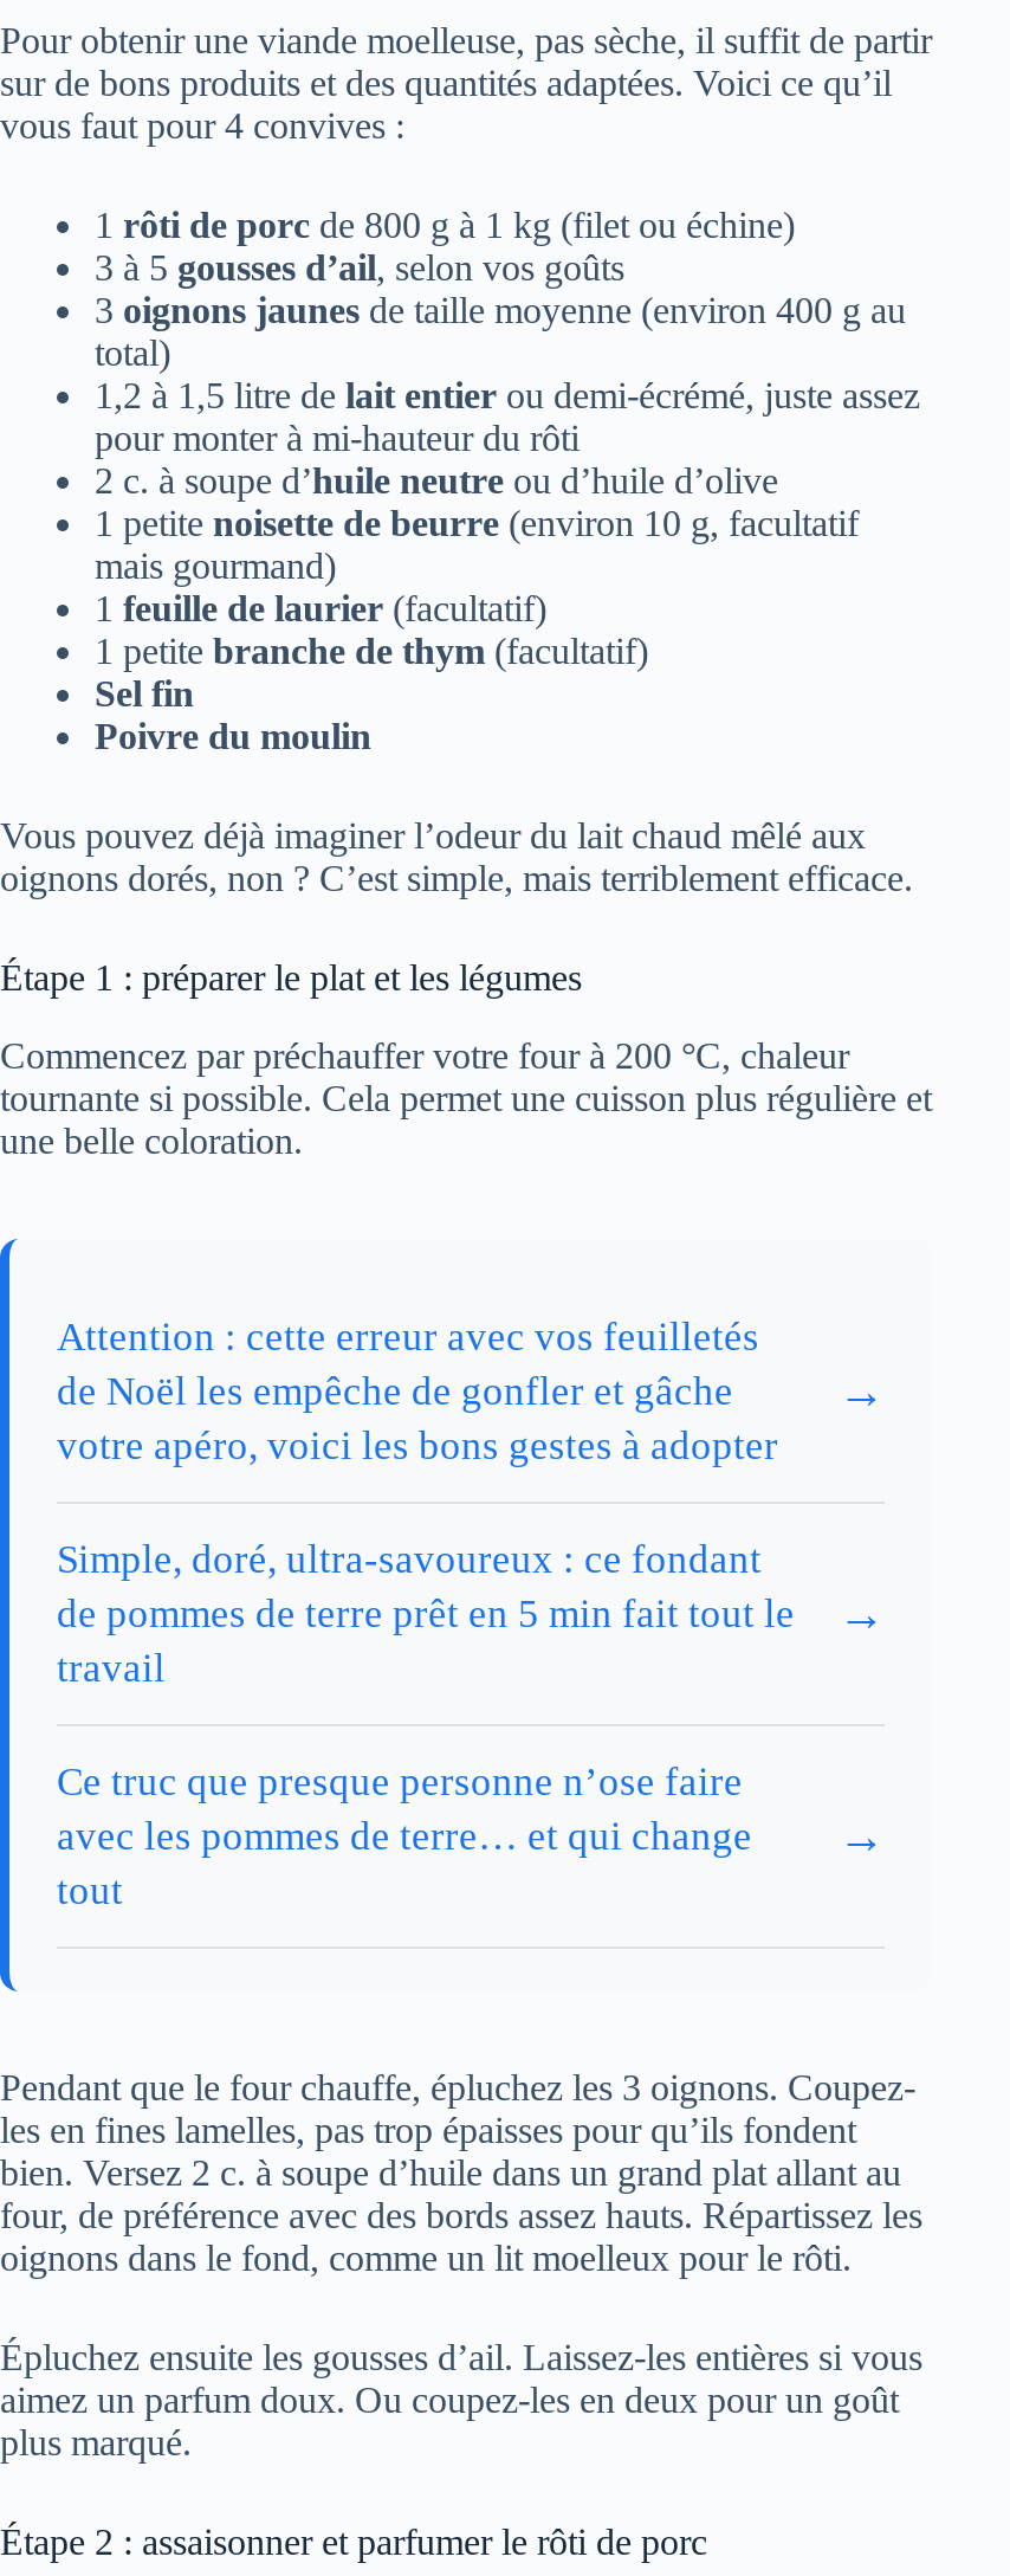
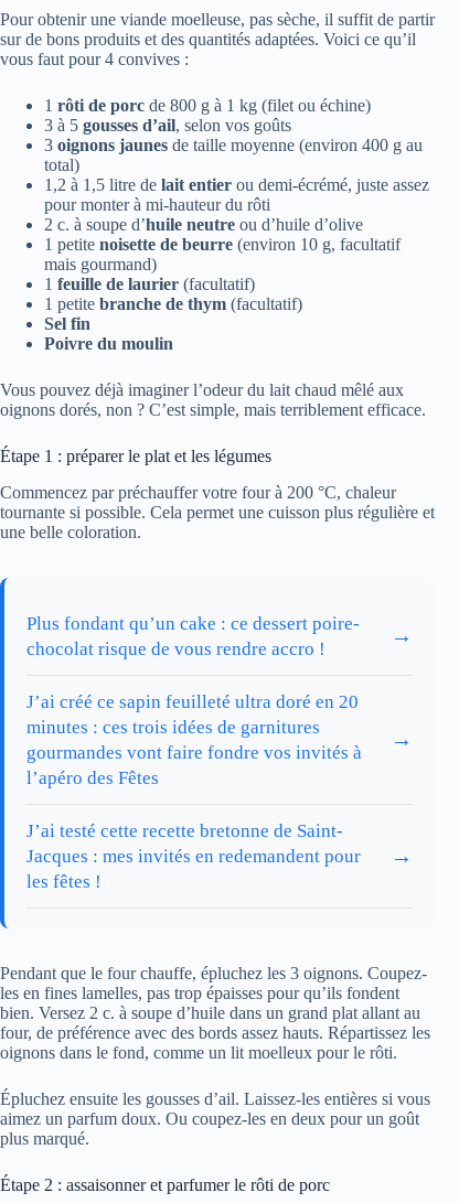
- Attention : cette erreur avec vos feuilletés
- de Noël les empêche de gonfler et gâche
- votre apéro, voici les bons gestes à adopter
+ Plus fondant qu’un cake : ce dessert poire-
+ chocolat risque de vous rendre accro !

- Simple, doré, ultra-savoureux : ce fondant
- de pommes de terre prêt en 5 min fait tout le
- travail
+ J’ai créé ce sapin feuilleté ultra doré en 20
+ minutes : ces trois idées de garnitures
+ gourmandes vont faire fondre vos invités à
+ l’apéro des Fêtes

- Ce truc que presque personne n’ose faire
- avec les pommes de terre… et qui change
- tout
+ J’ai testé cette recette bretonne de Saint-
+ Jacques : mes invités en redemandent pour
+ les fêtes !
